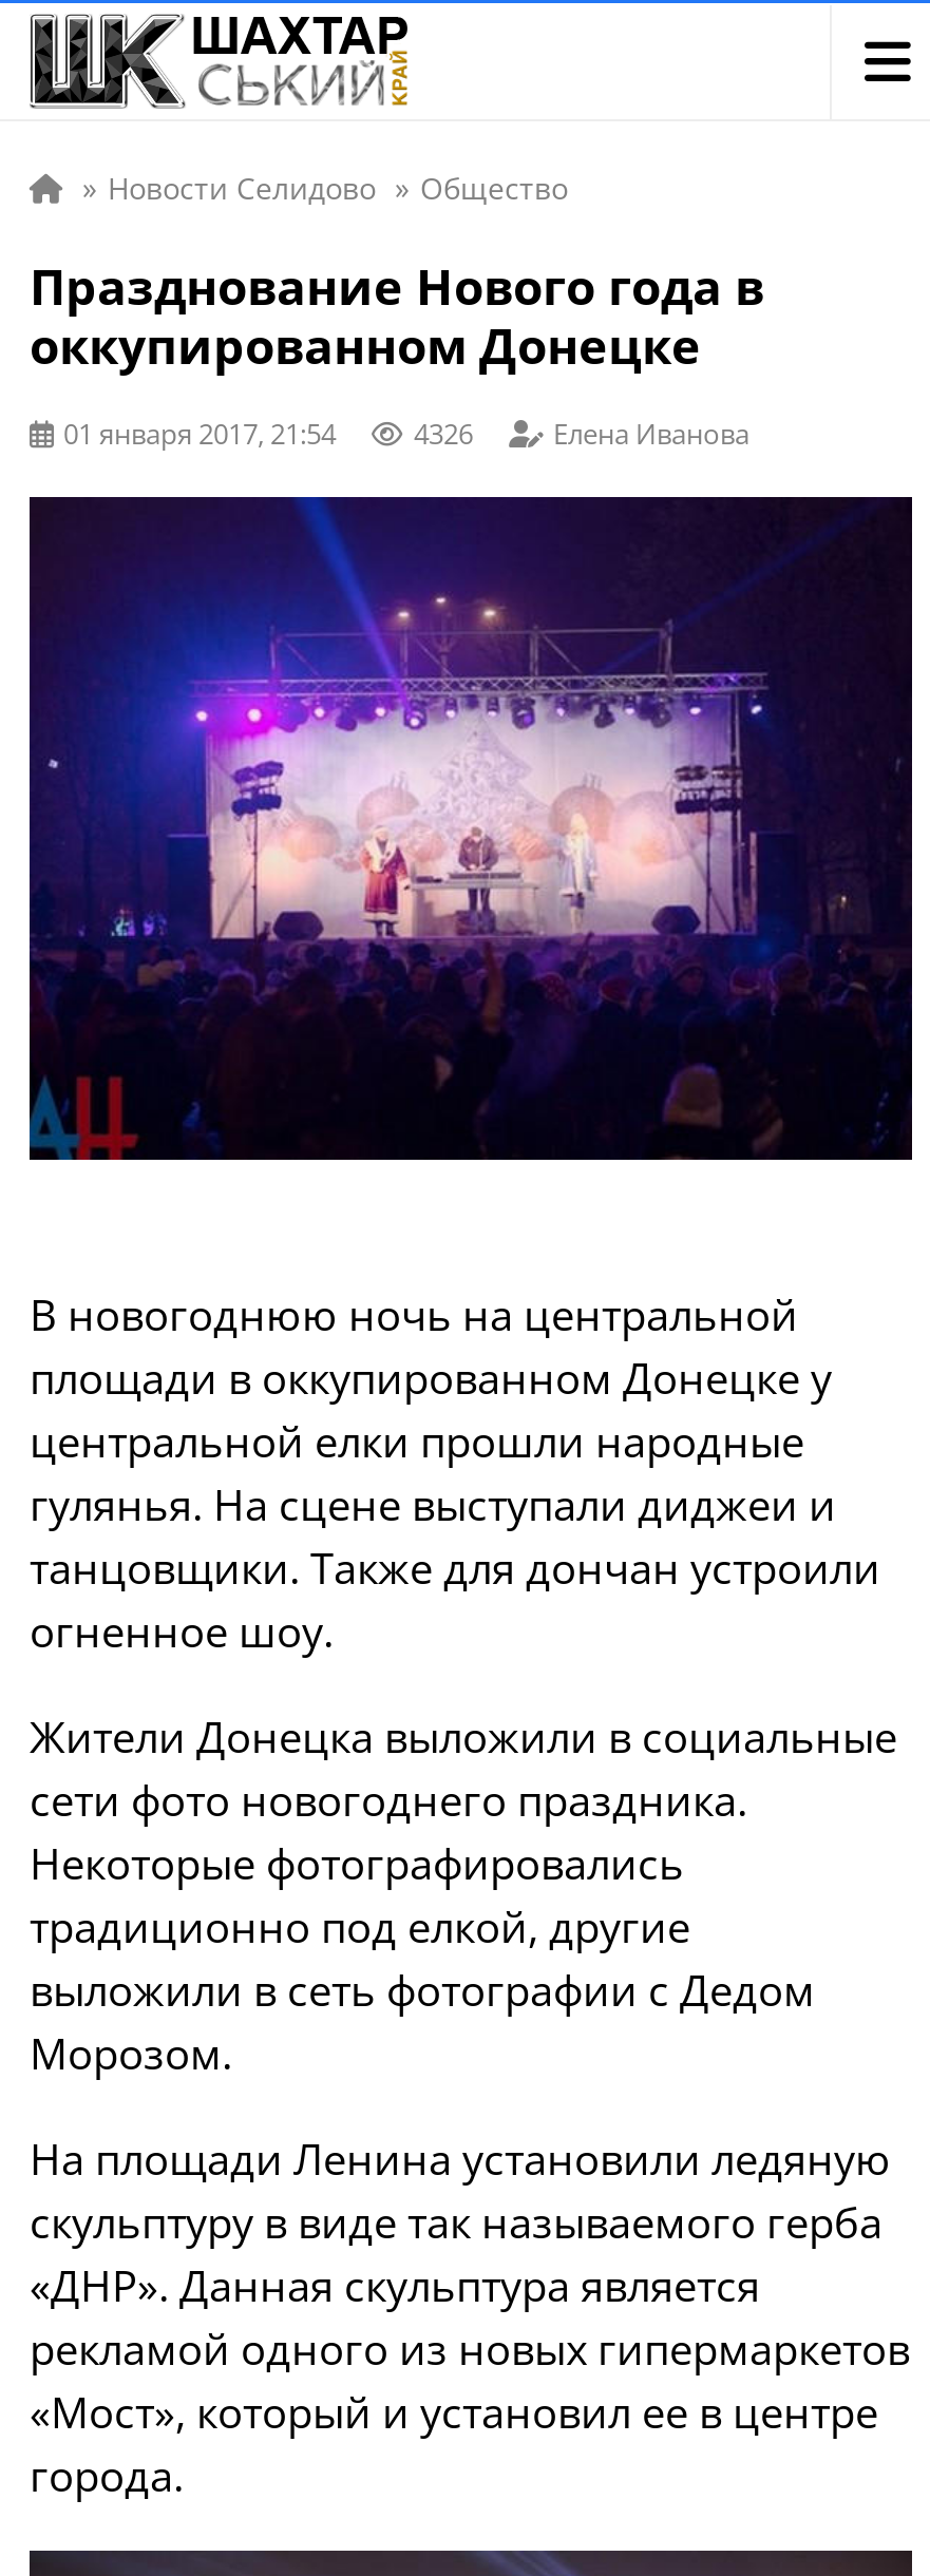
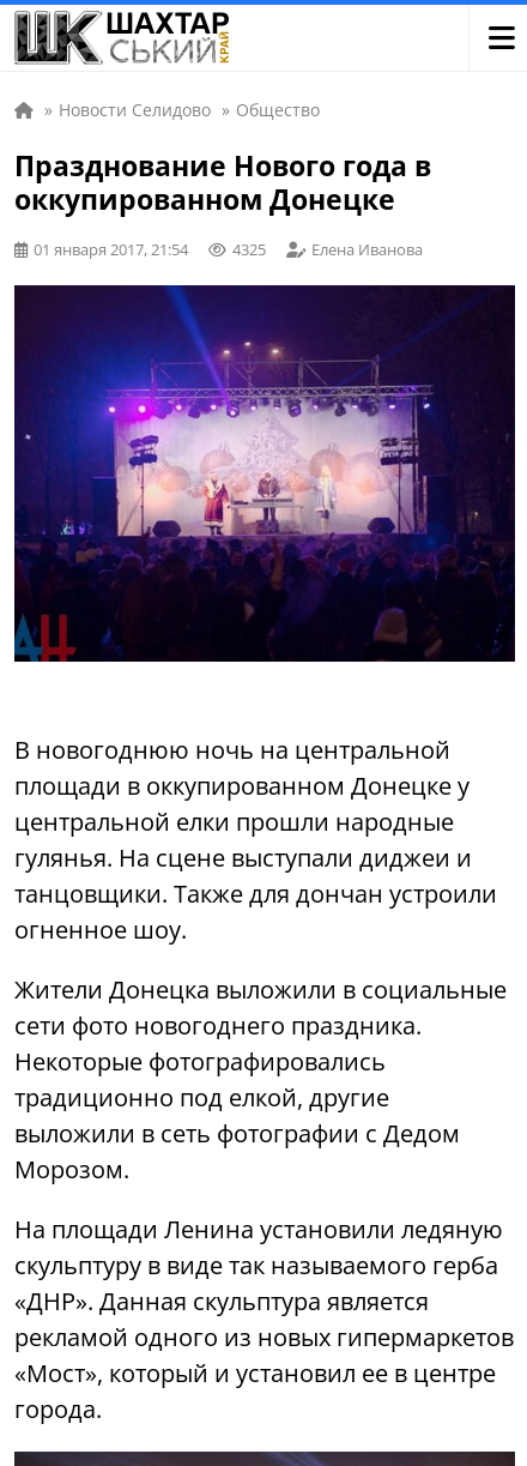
- 4326
+ 4325
